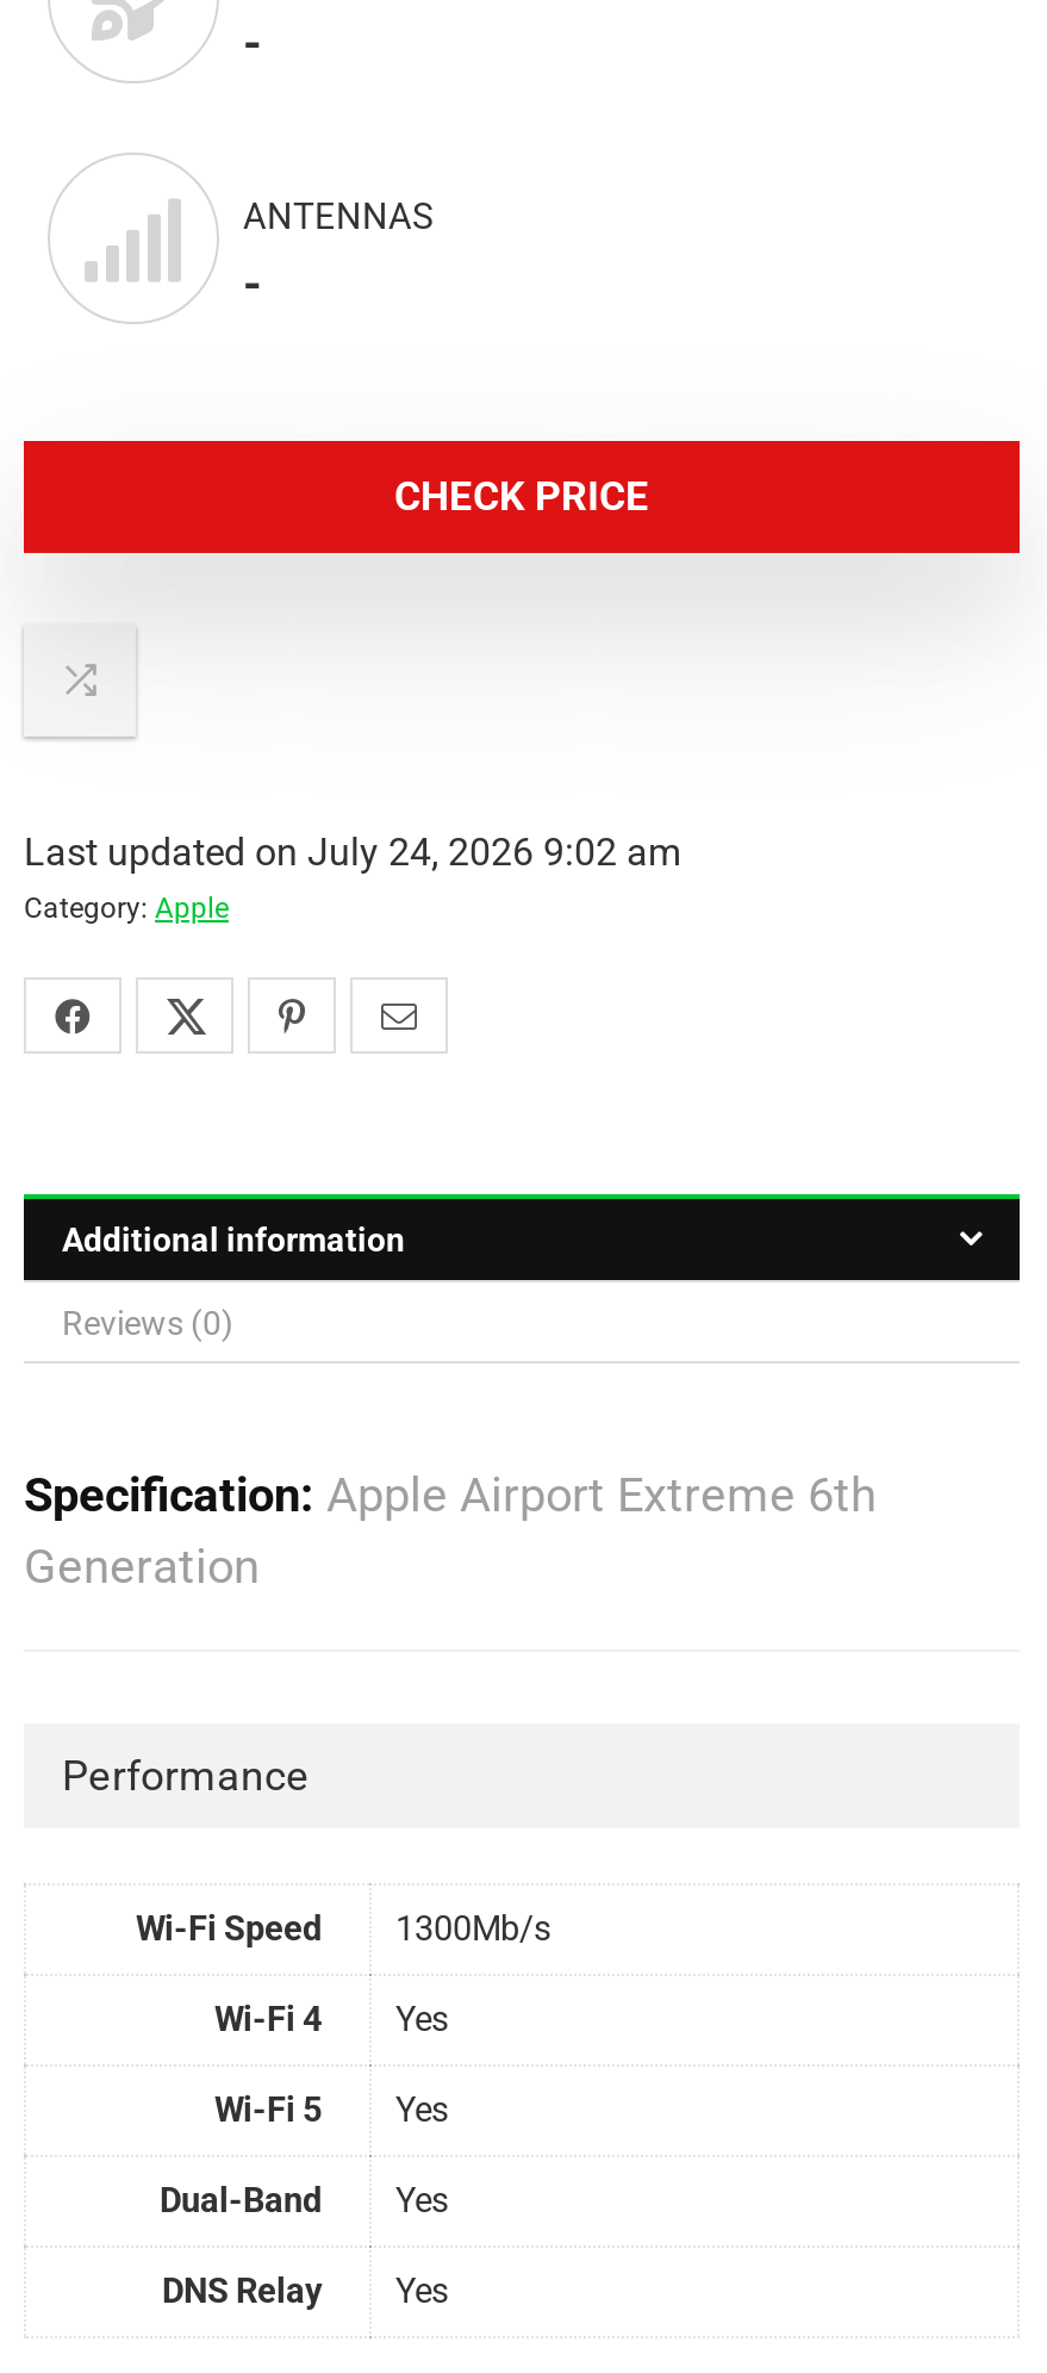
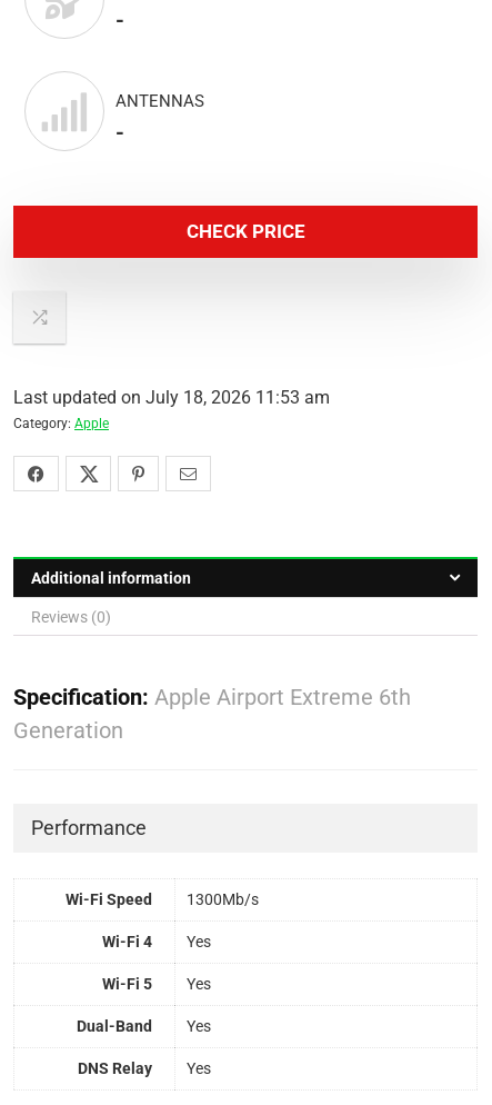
- Last updated on July 24, 2026 9:02 am
+ Last updated on July 18, 2026 11:53 am
